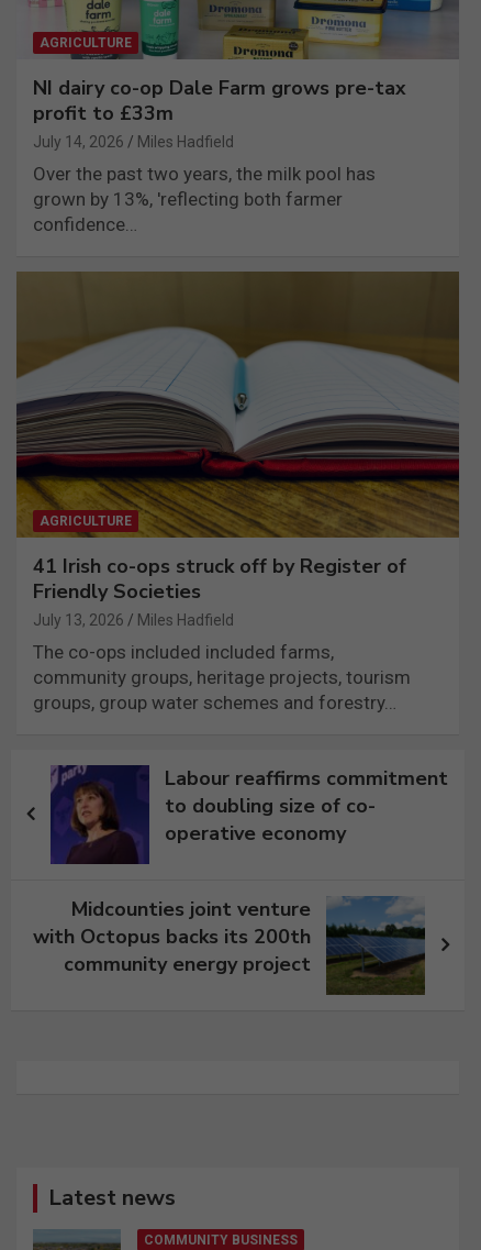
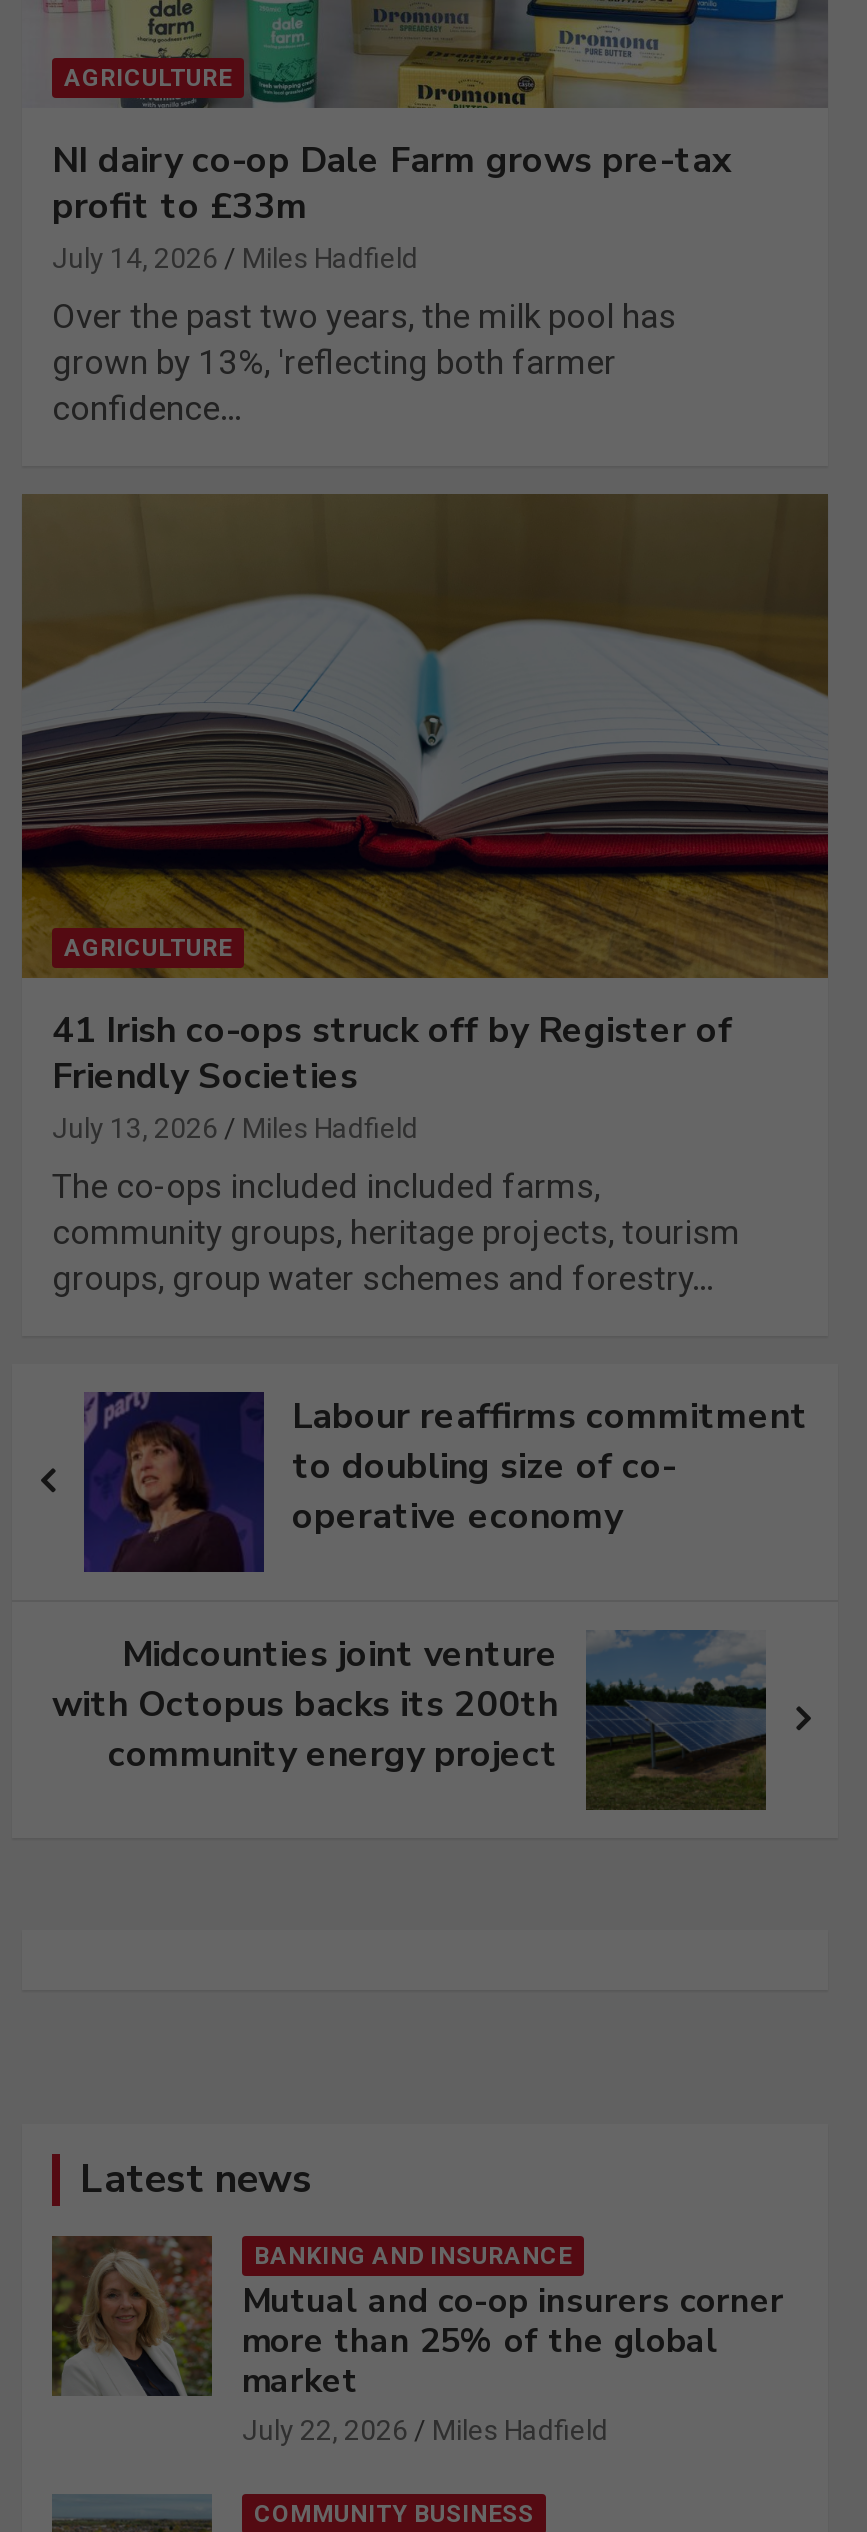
+ [image]
+ BANKING AND INSURANCE
+ Mutual and co-op insurers corner
+ more than 25% of the global
+ market
+ July 22, 2026
+ Miles Hadfield
